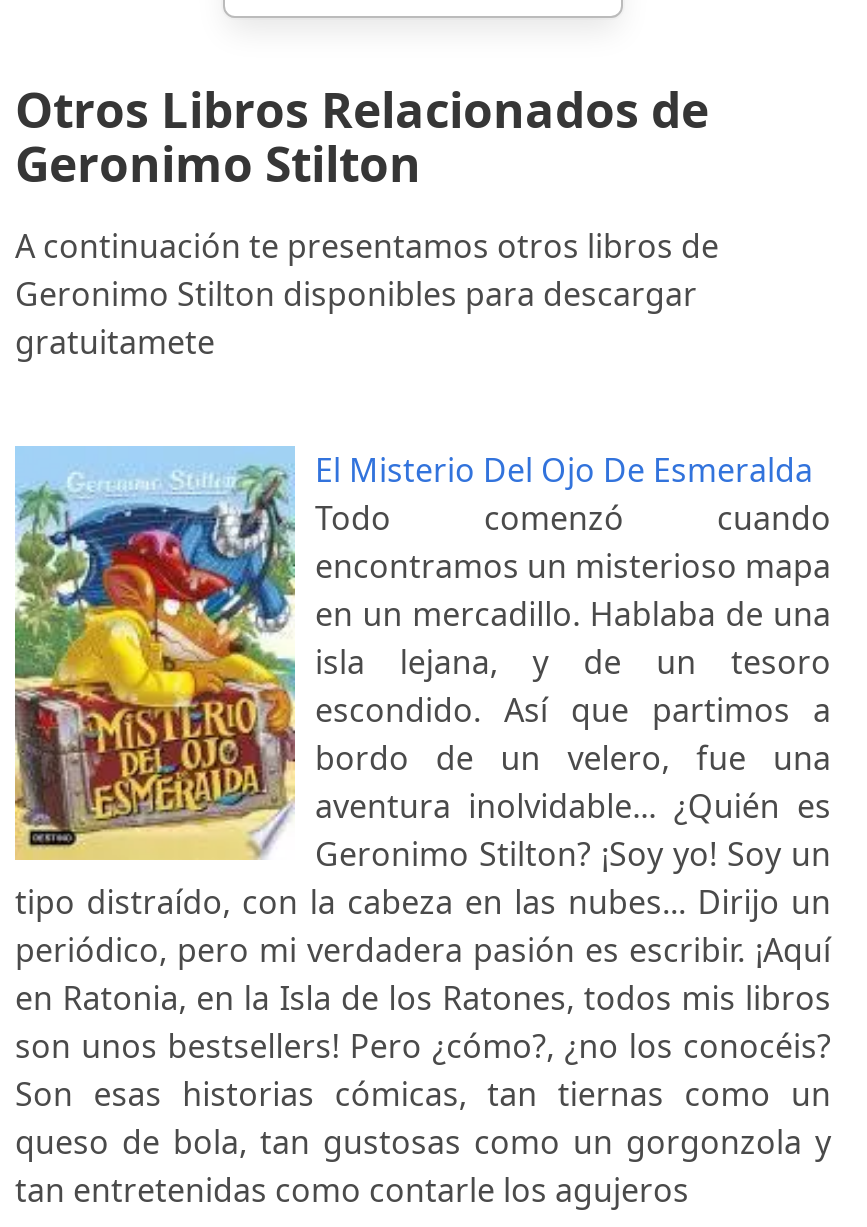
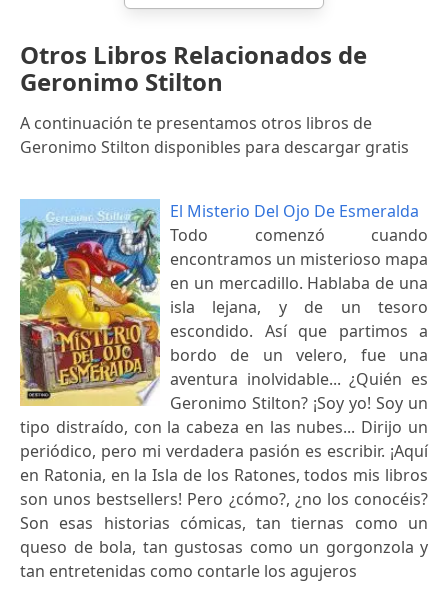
- Geronimo Stilton disponibles para descargar
- gratuitamete
+ Geronimo Stilton disponibles para descargar gratis
